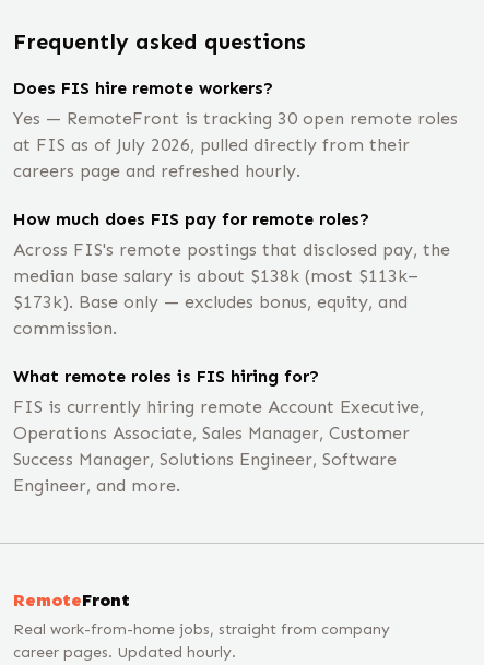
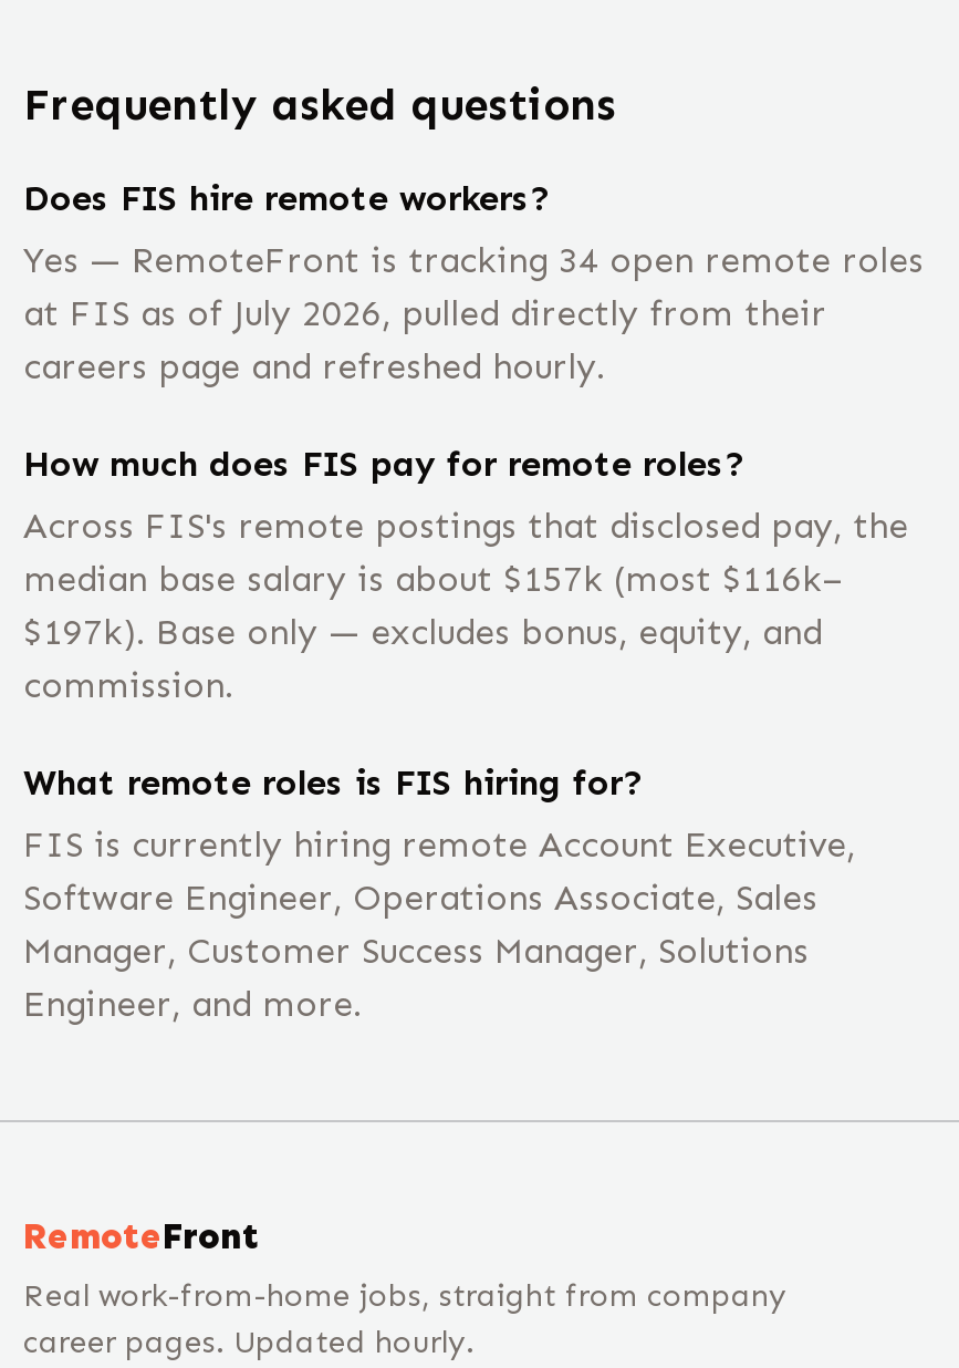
- Yes — RemoteFront is tracking 30 open remote roles
+ Yes — RemoteFront is tracking 34 open remote roles

- median base salary is about $138k (most $113k–
+ median base salary is about $157k (most $116k–

- $173k). Base only — excludes bonus, equity, and
+ $197k). Base only — excludes bonus, equity, and

- Operations Associate, Sales Manager, Customer
- Success Manager, Solutions Engineer, Software
+ Software Engineer, Operations Associate, Sales
+ Manager, Customer Success Manager, Solutions
